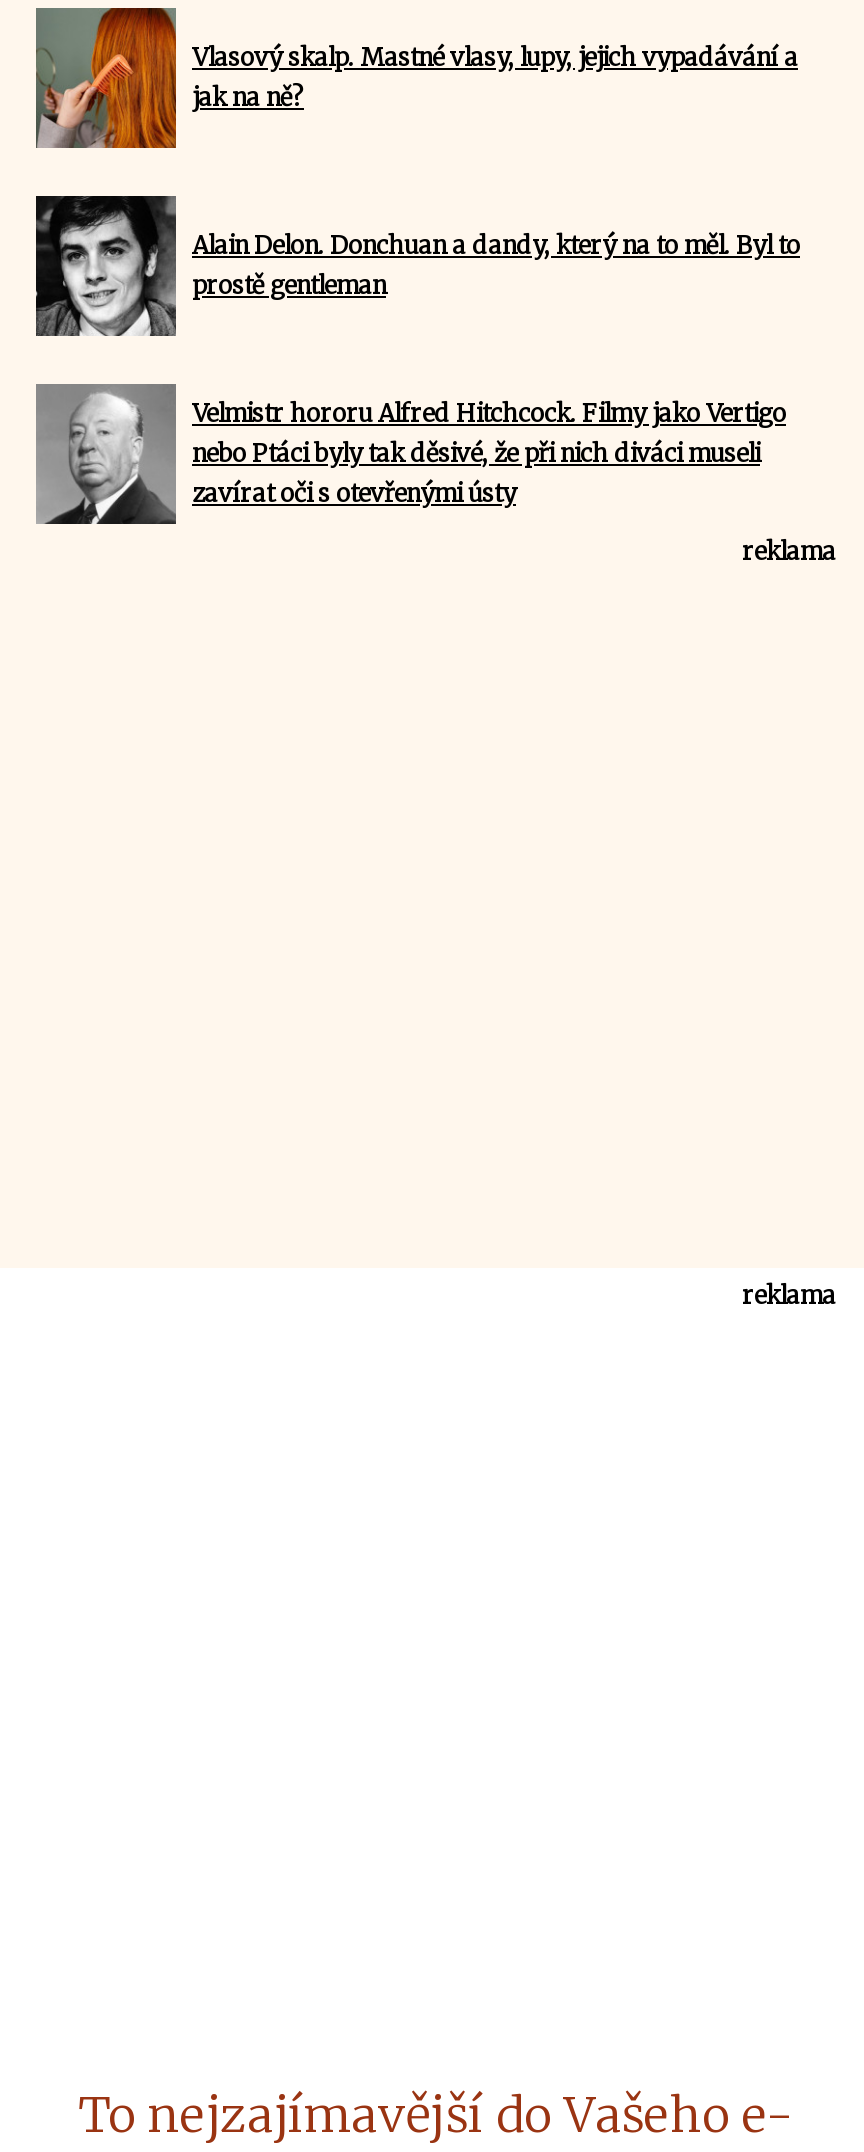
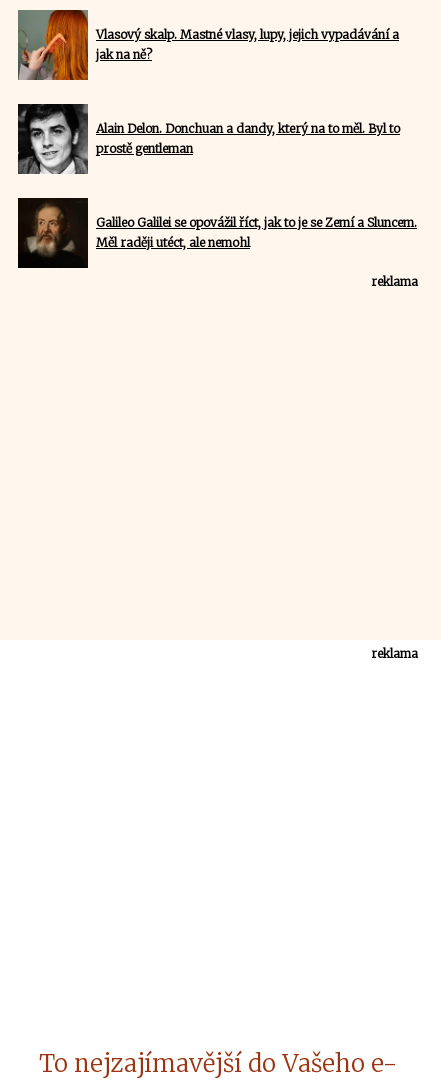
- [image]
- Velmistr hororu Alfred Hitchcock. Filmy jako Vertigo
- nebo Ptáci byly tak děsivé, že při nich diváci museli
- zavírat oči s otevřenými ústy
+ [image]
+ Galileo Galilei se opovážil říct, jak to je se Zemí a Sluncem.
+ Měl raději utéct, ale nemohl
